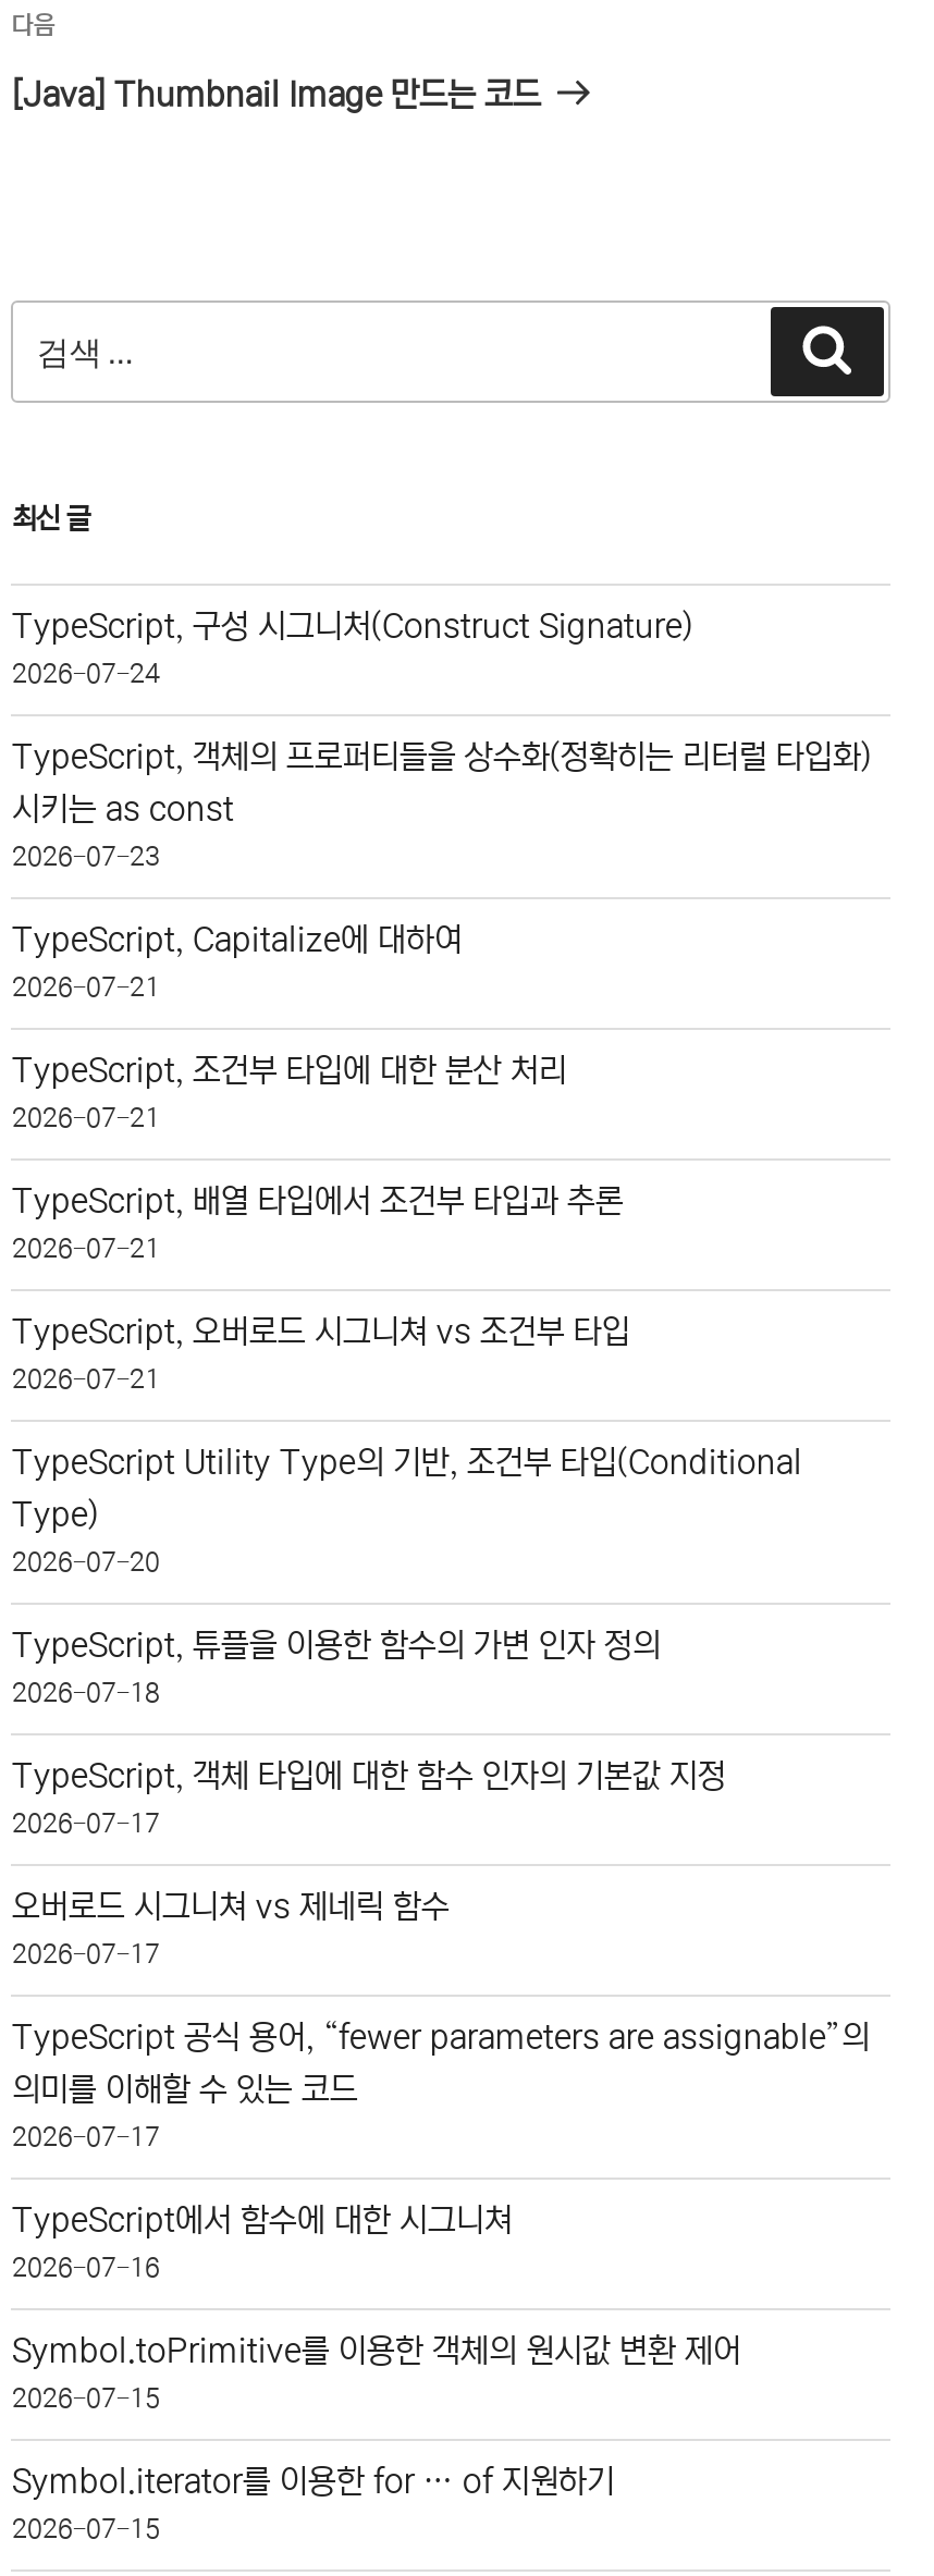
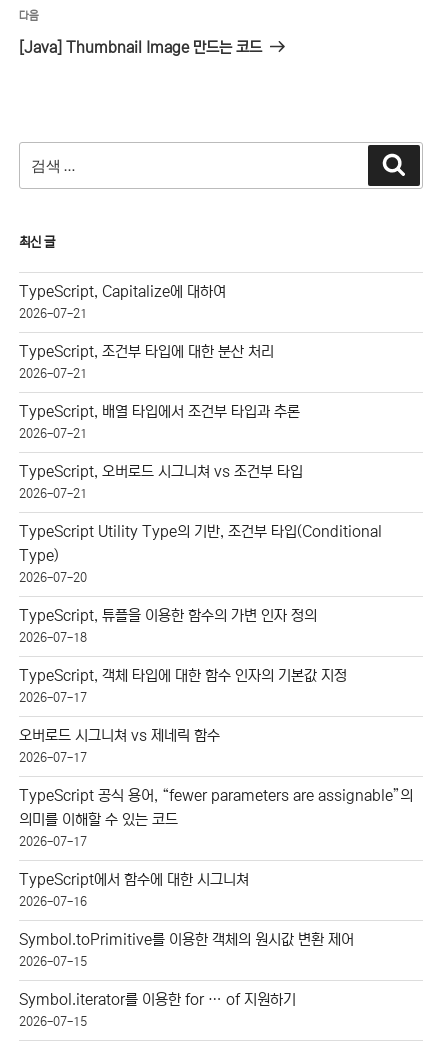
- TypeScript, 구성 시그니처(Construct Signature)
- 2026-07-24
- TypeScript, 객체의 프로퍼티들을 상수화(정확히는 리터럴 타입화)
- 시키는 as const
- 2026-07-23
